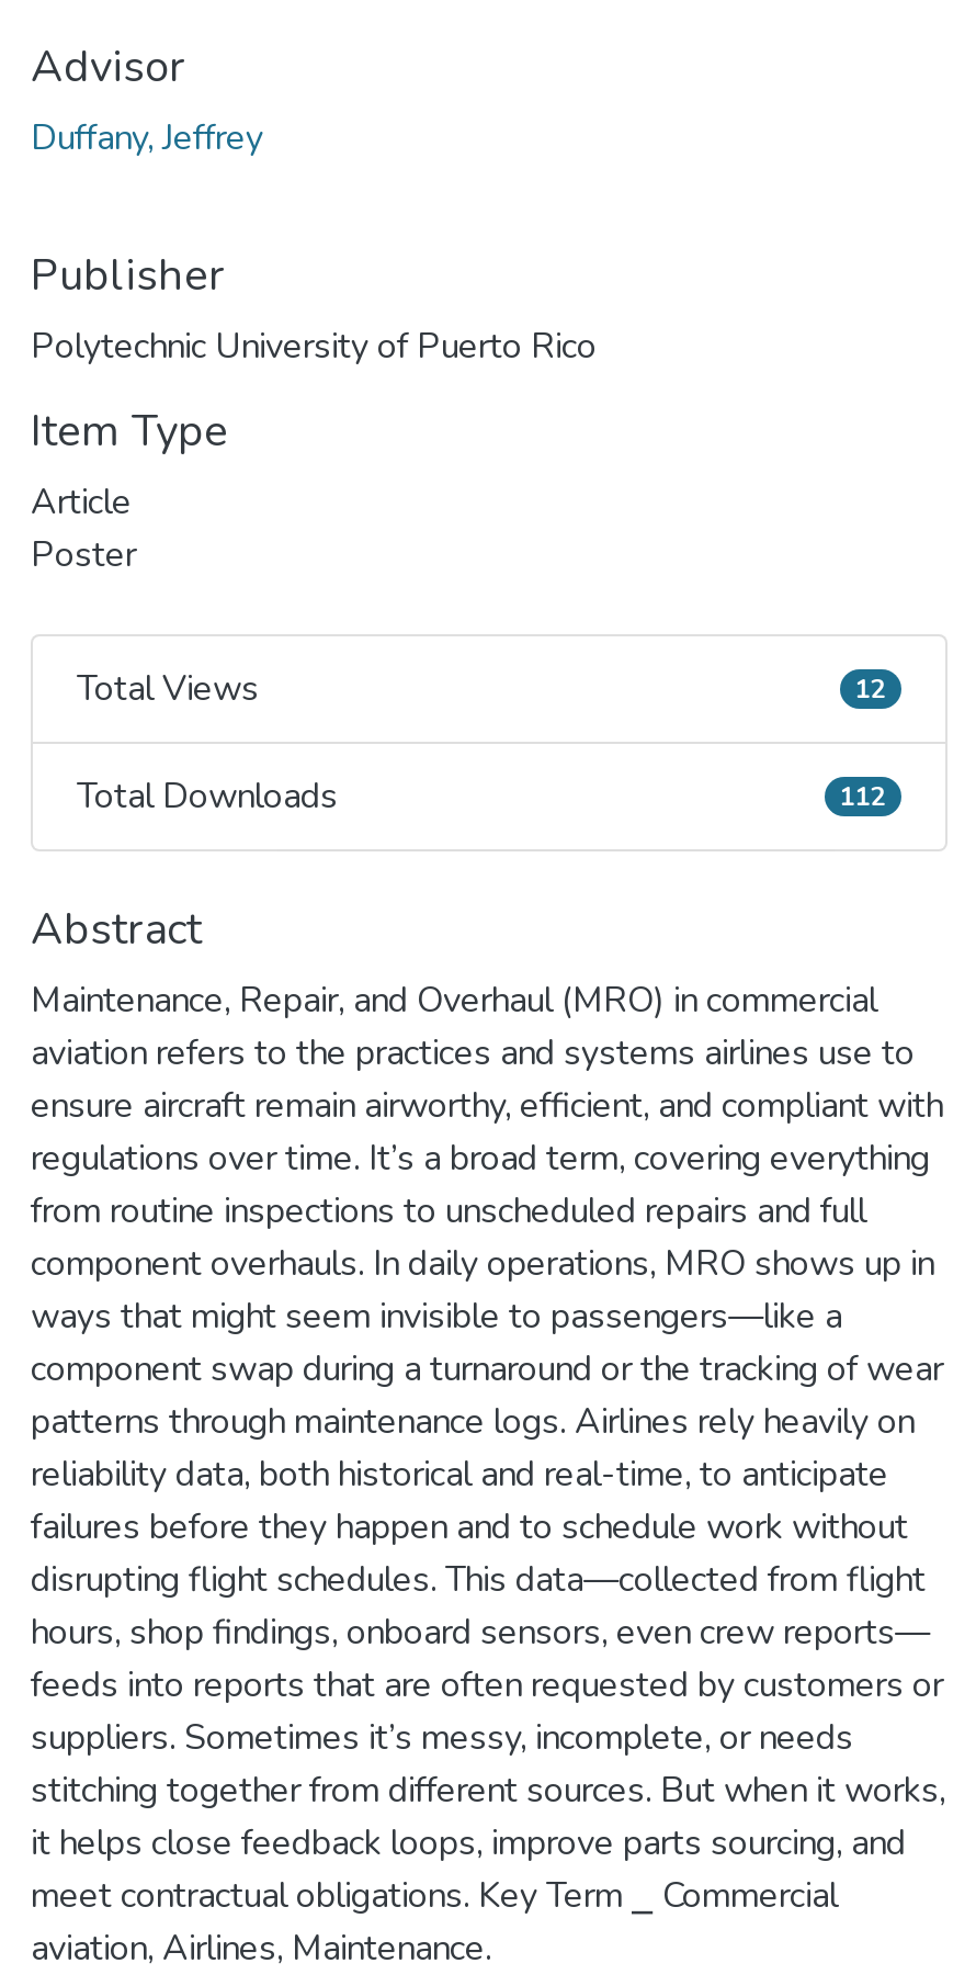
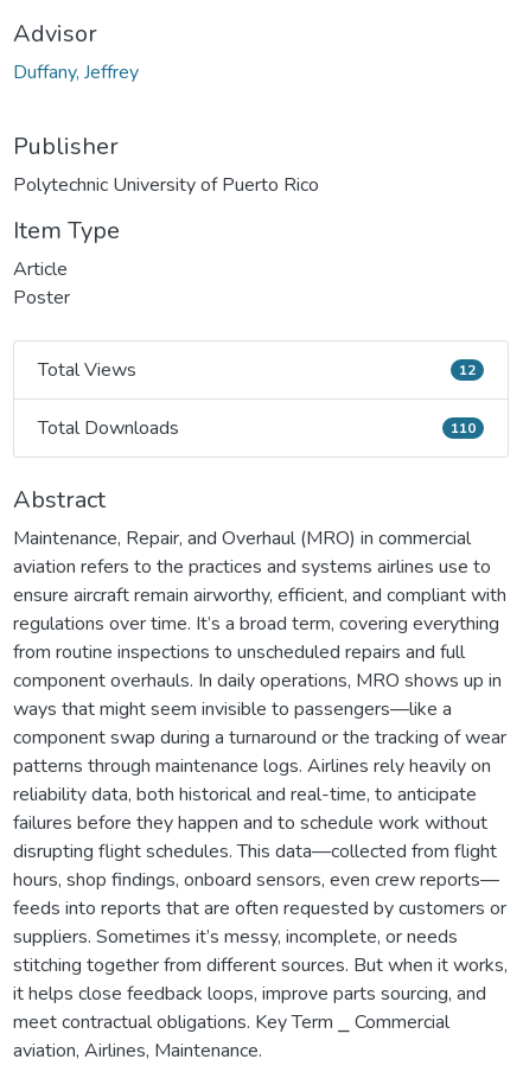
- 112
+ 110
